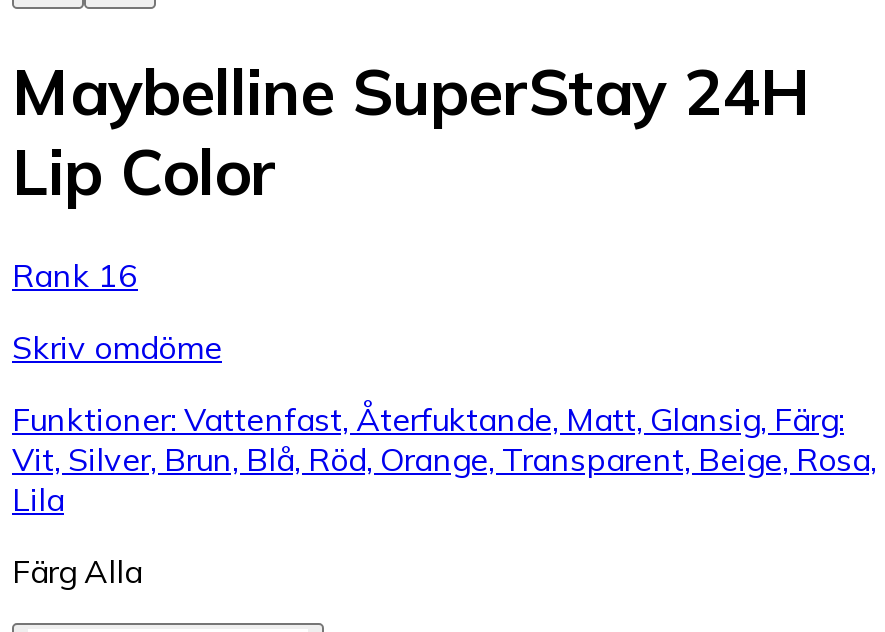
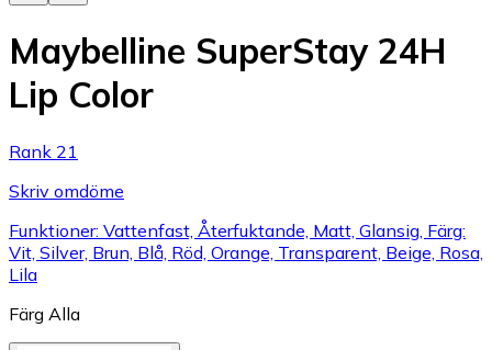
- Rank 16
+ Rank 21
